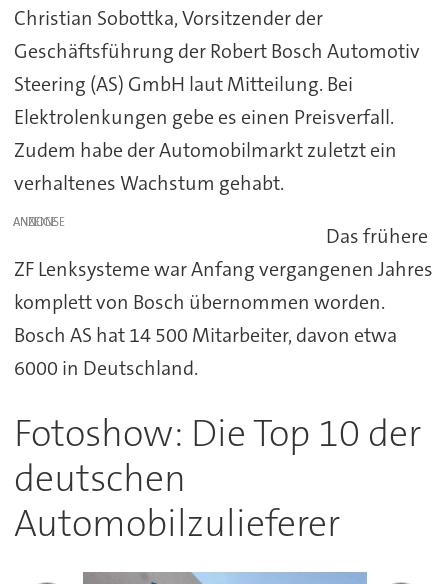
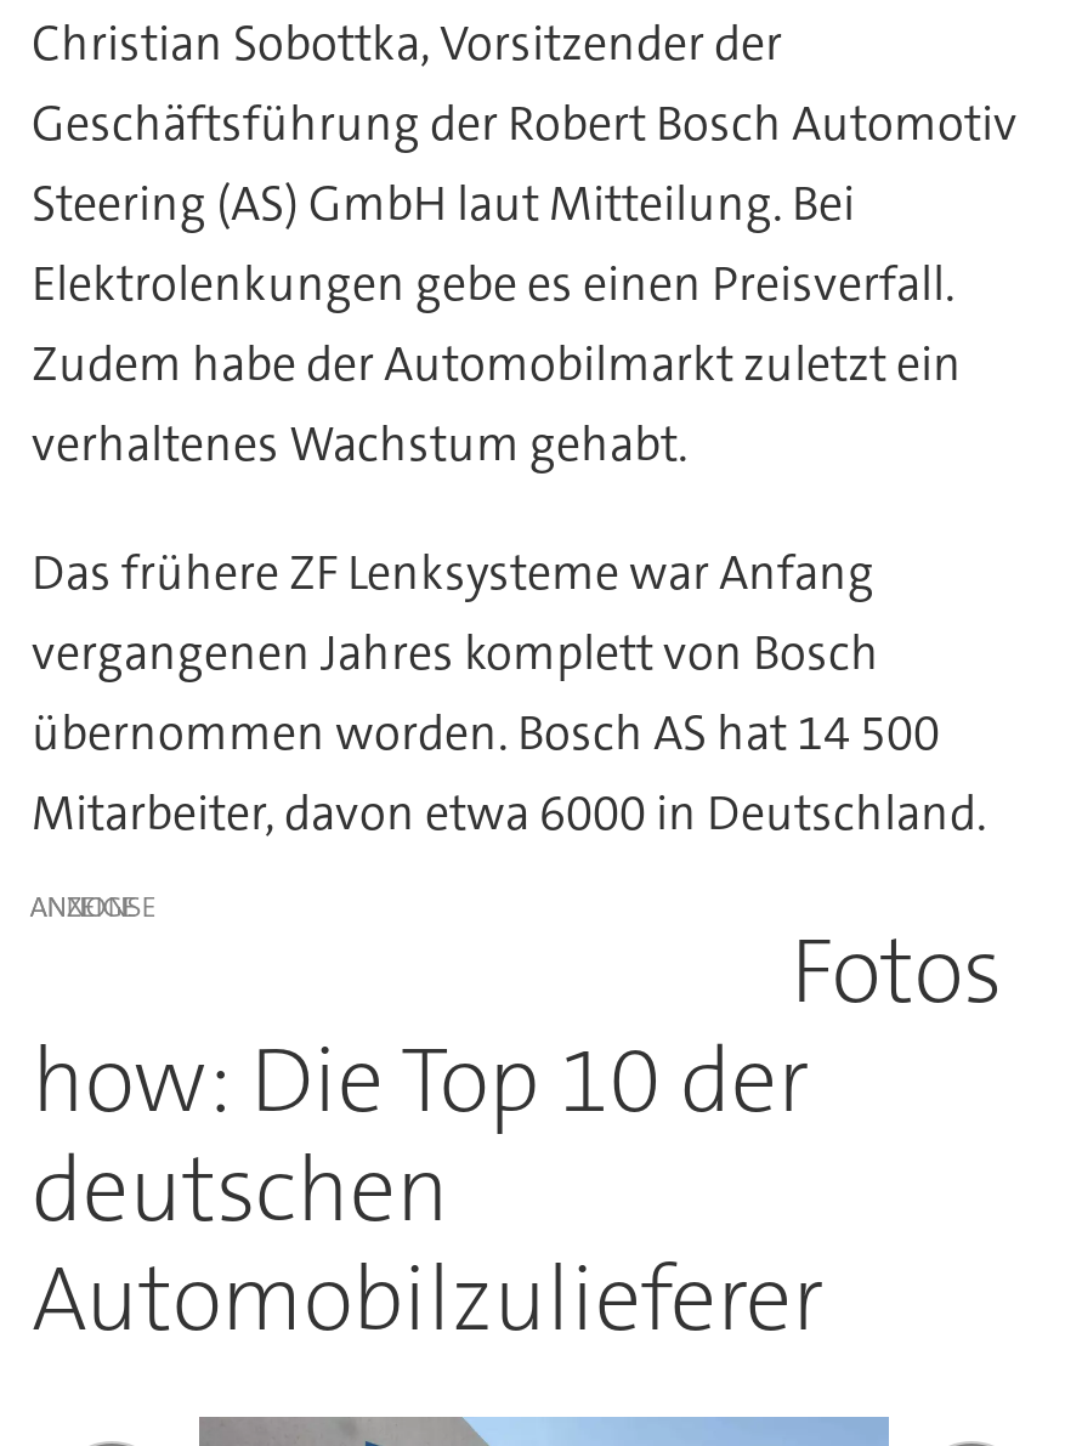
+ Das frühere ZF Lenksysteme war Anfang
+ vergangenen Jahres komplett von Bosch
+ übernommen worden. Bosch AS hat 14 500
+ Mitarbeiter, davon etwa 6000 in Deutschland.

moved down: ANZEIGE

- Das frühere
- ZF Lenksysteme war Anfang vergangenen Jahres
- komplett von Bosch übernommen worden.
- Bosch AS hat 14 500 Mitarbeiter, davon etwa
- 6000 in Deutschland.
- Fotoshow: Die Top 10 der
+ Fotos
+ how: Die Top 10 der
